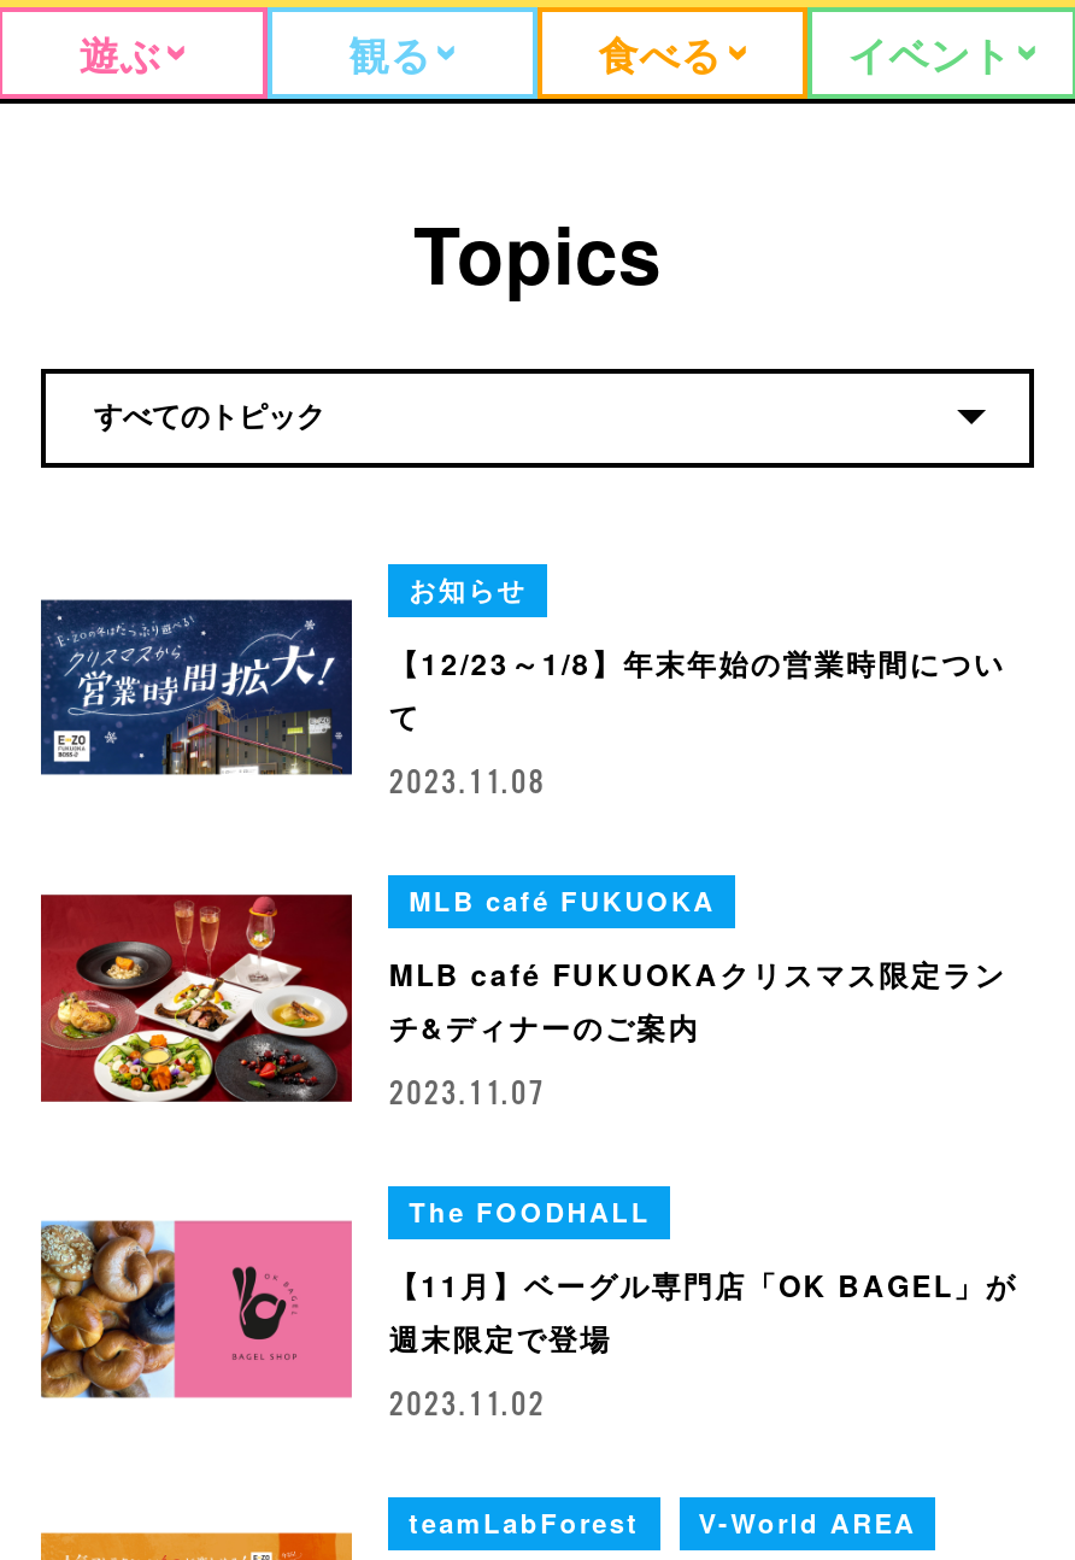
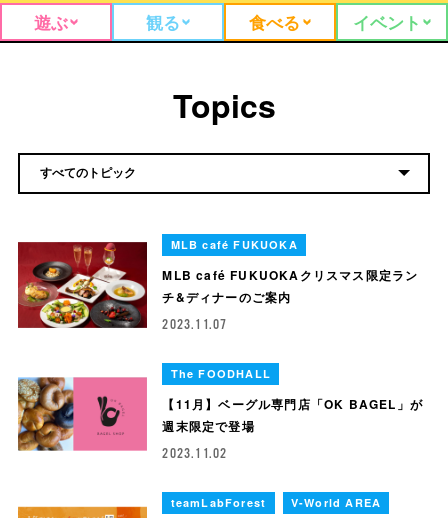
- [image]
- お知らせ
- 【12/23～1/8】年末年始の営業時間につい
- て
- 2023.11.08
